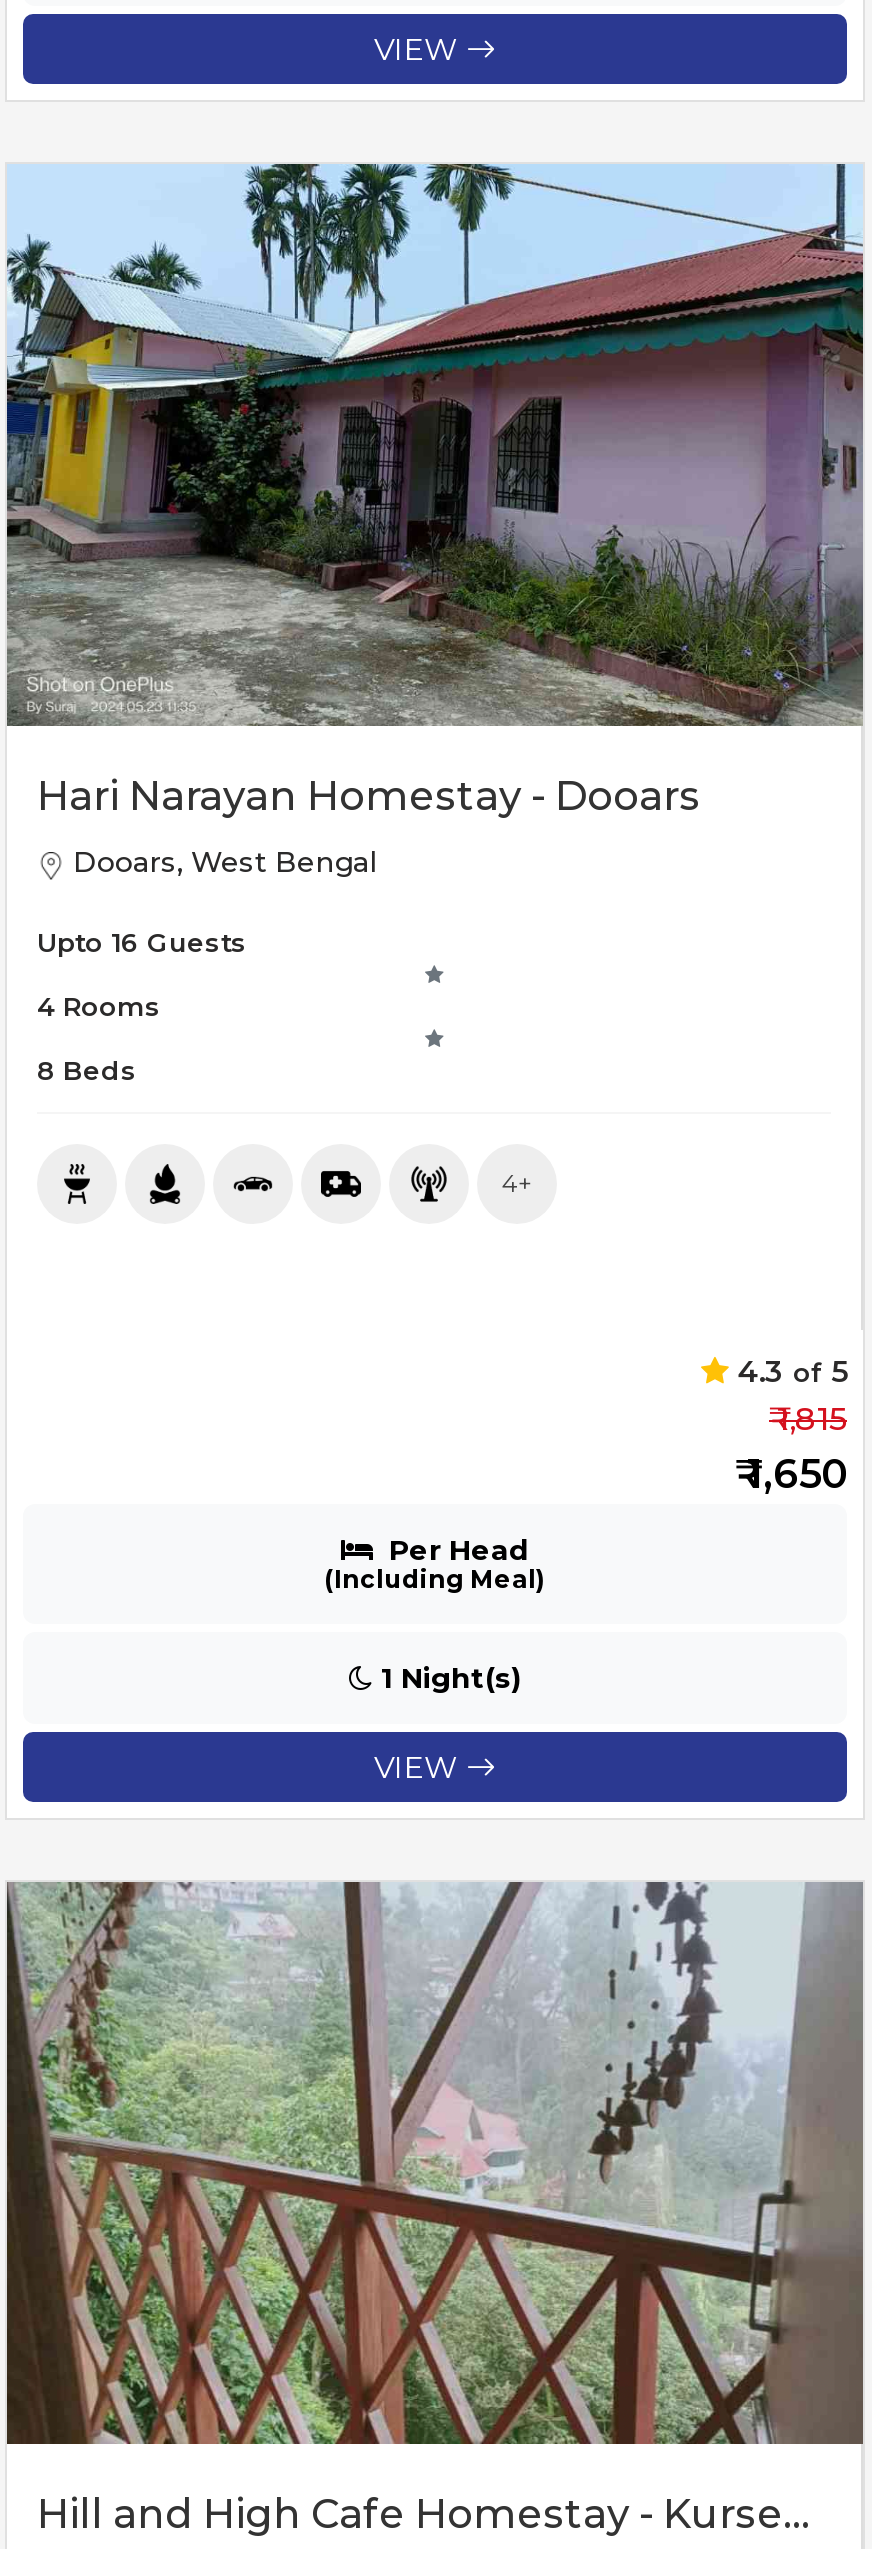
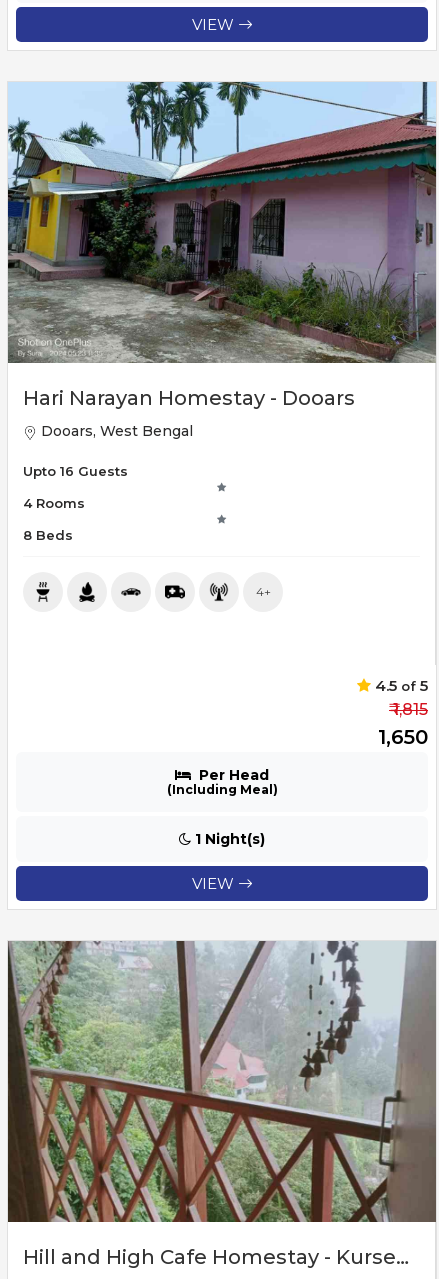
- 4.3 of 5
+ 4.5 of 5
